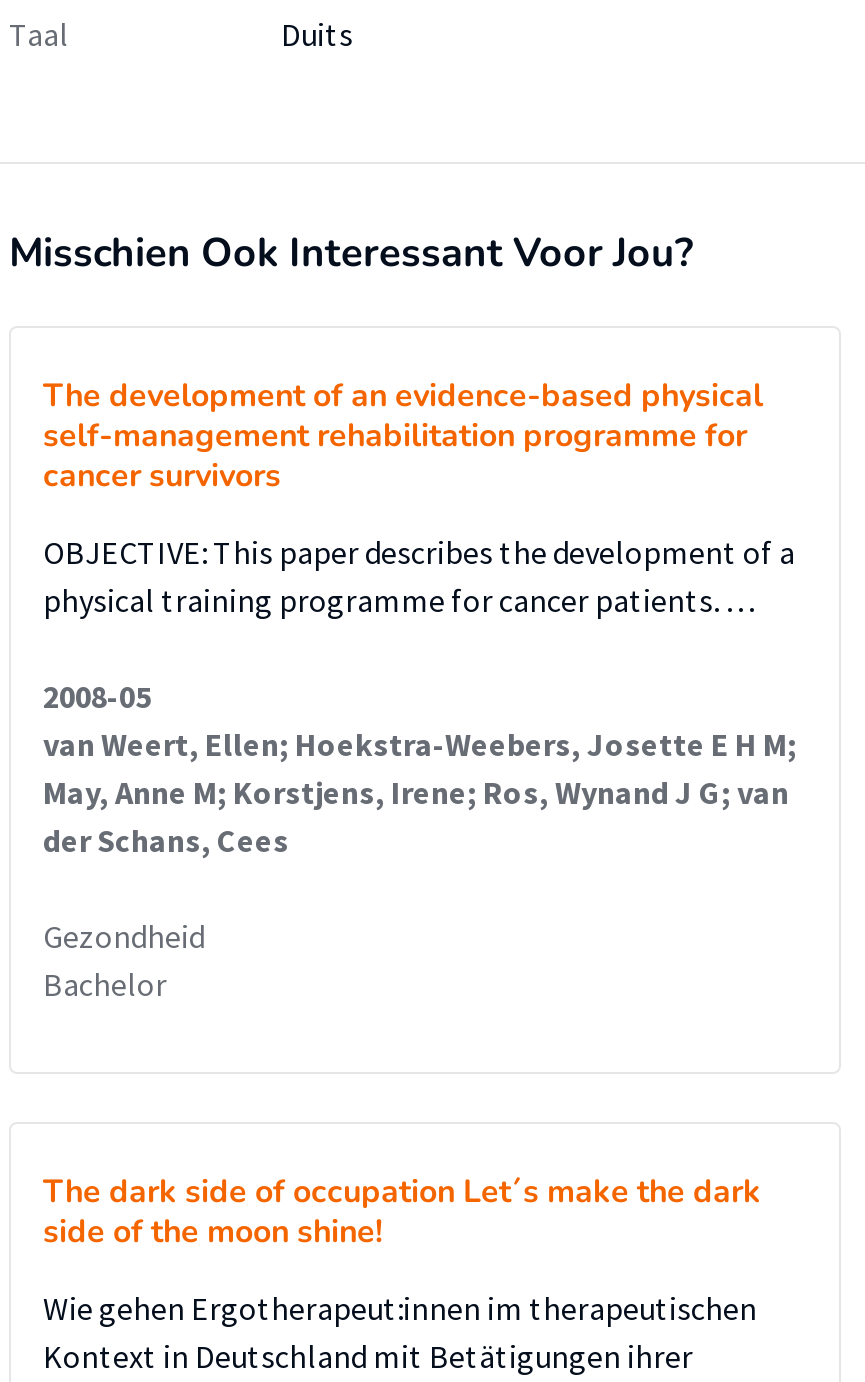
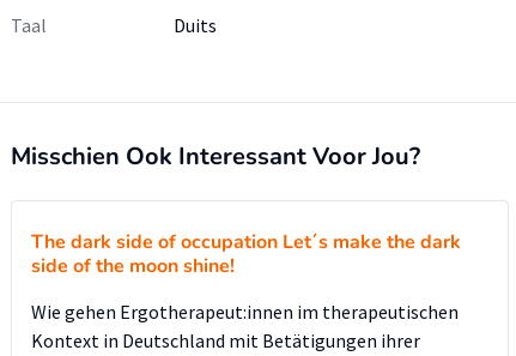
- The development of an evidence-based physical
- self-management rehabilitation programme for
- cancer survivors
- OBJECTIVE: This paper describes the development of a
- physical training programme for cancer patients. …
- 2008-05
- van Weert, Ellen; Hoekstra-Weebers, Josette E H M;
- May, Anne M; Korstjens, Irene; Ros, Wynand J G; van
- der Schans, Cees
- Gezondheid
- Bachelor
